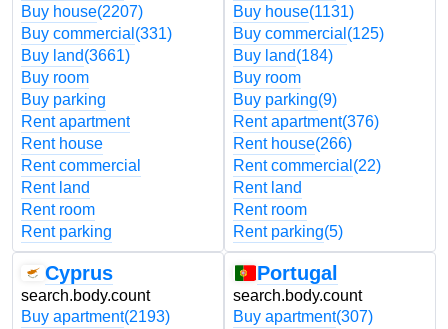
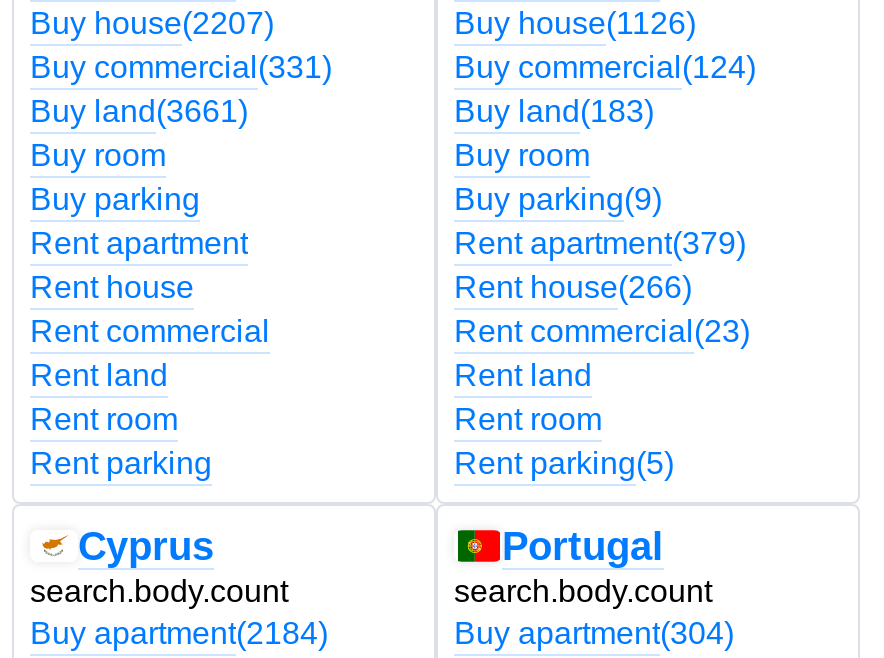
- Buy house(1131)
+ Buy house(1126)

- Buy commercial(125)
+ Buy commercial(124)

- Buy land(184)
+ Buy land(183)

- Rent apartment(376)
+ Rent apartment(379)

- Rent commercial(22)
+ Rent commercial(23)

- Buy apartment(2193)
+ Buy apartment(2184)

- Buy apartment(307)
+ Buy apartment(304)
